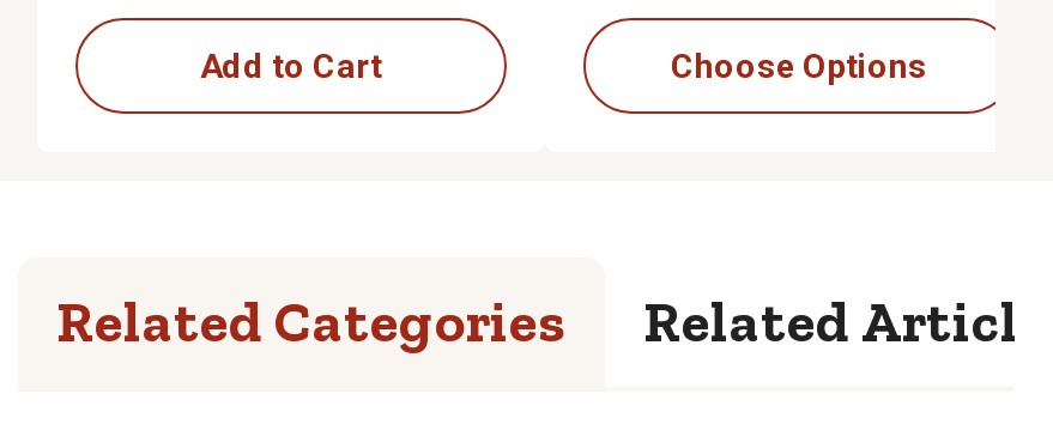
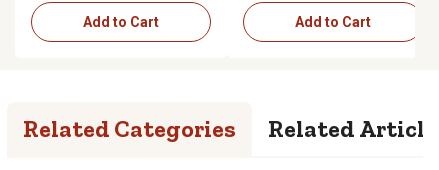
- Choose Options
+ Add to Cart
